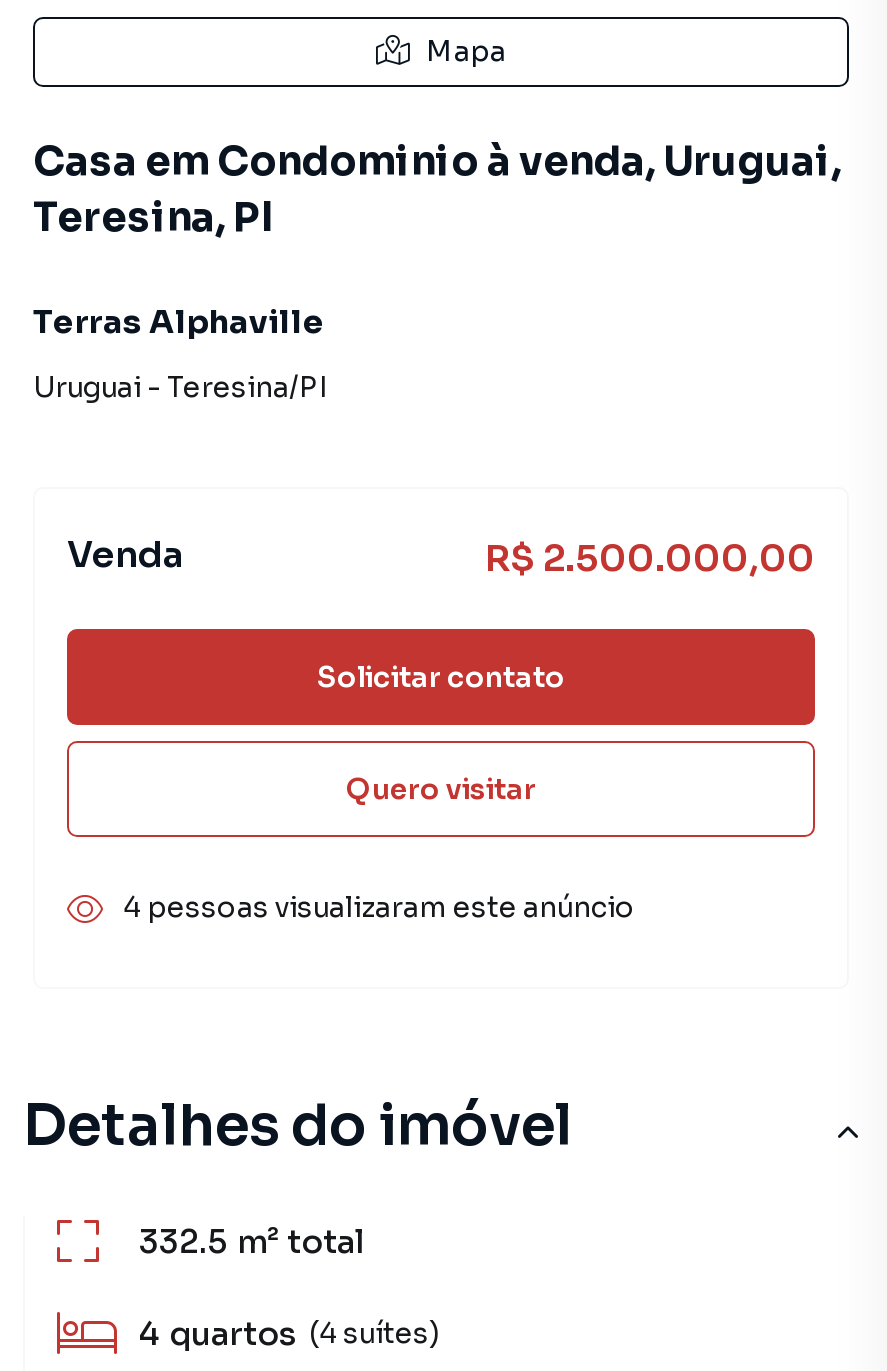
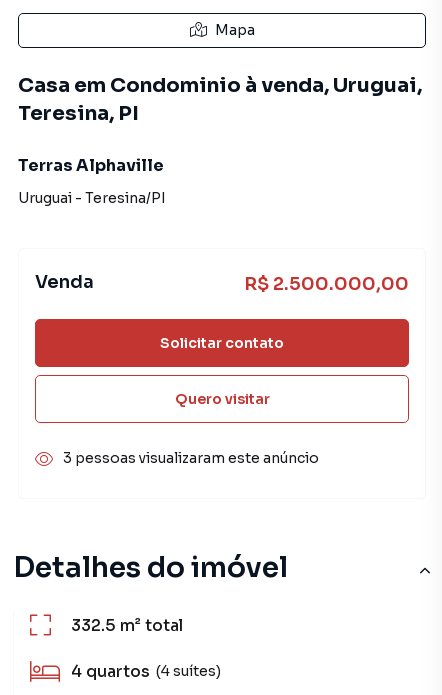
- 4 pessoas visualizaram este anúncio
+ 3 pessoas visualizaram este anúncio
